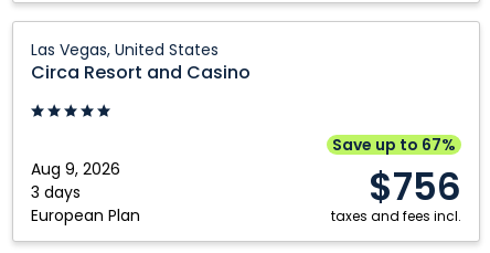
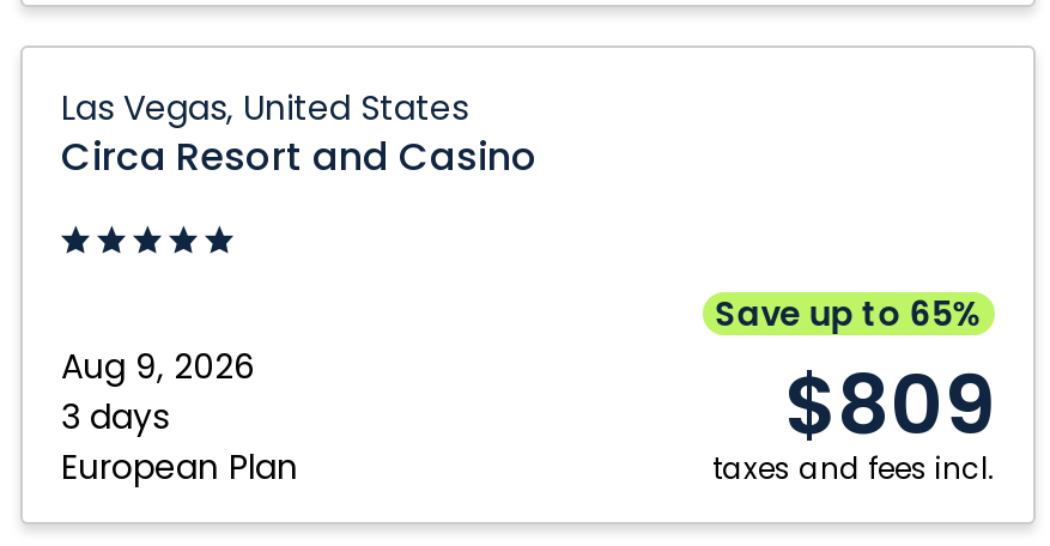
- Save up to 67%
+ Save up to 65%

- $756
+ $809
